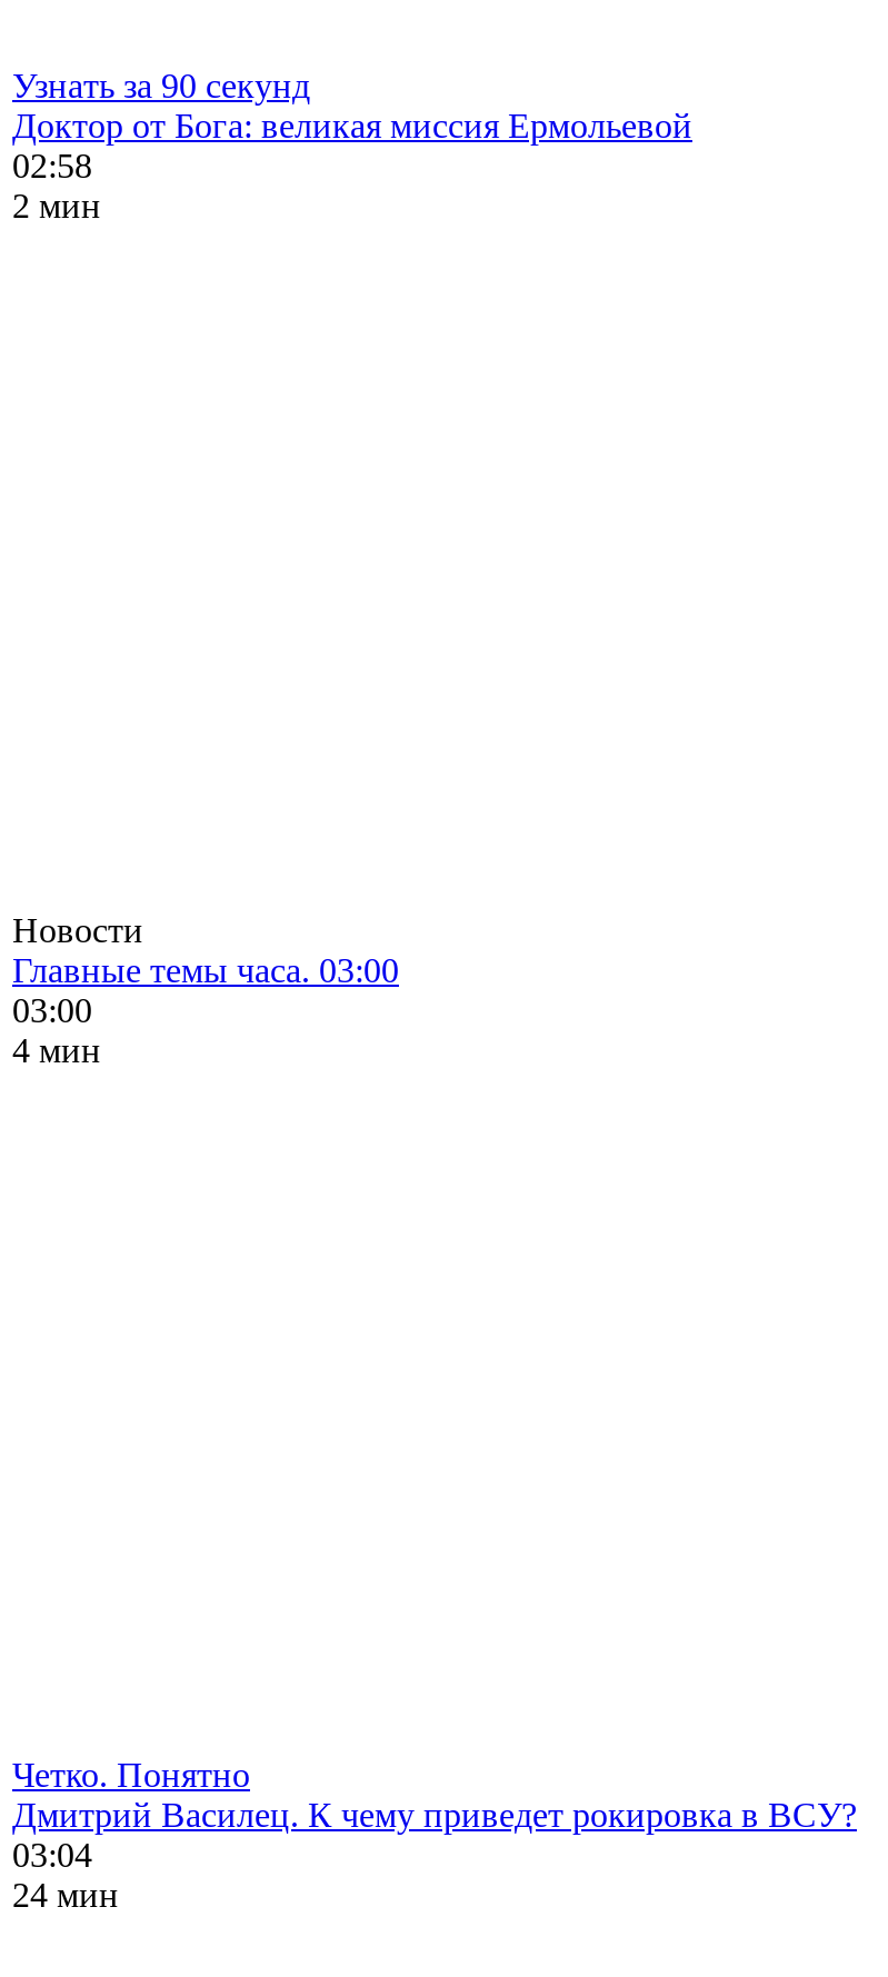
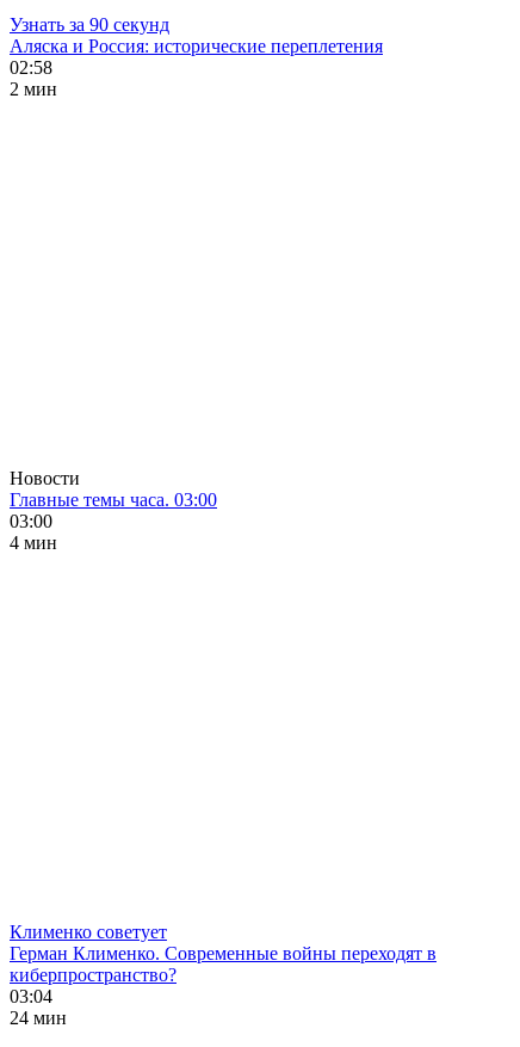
- Доктор от Бога: великая миссия Ермольевой
+ Аляска и Россия: исторические переплетения

- Четко. Понятно
- Дмитрий Василец. К чему приведет рокировка в ВСУ?
+ Клименко советует
+ Герман Клименко. Современные войны переходят в
+ киберпространство?
